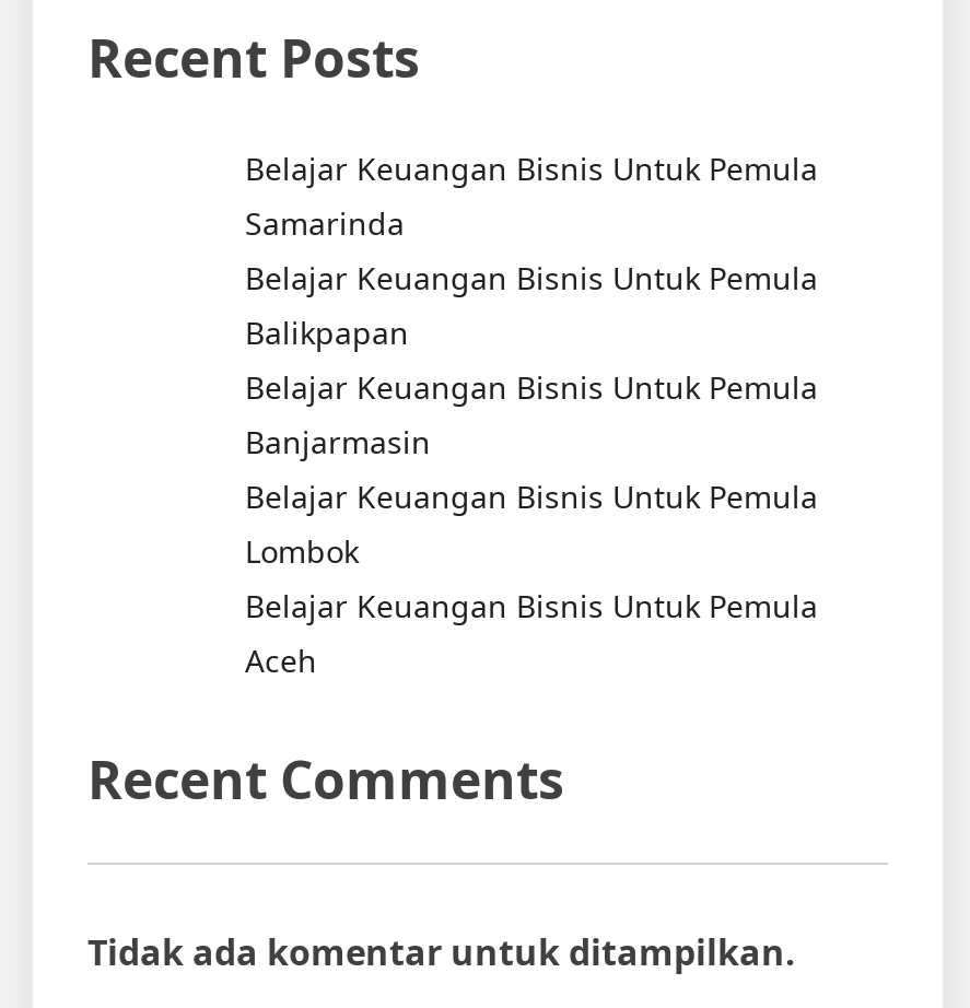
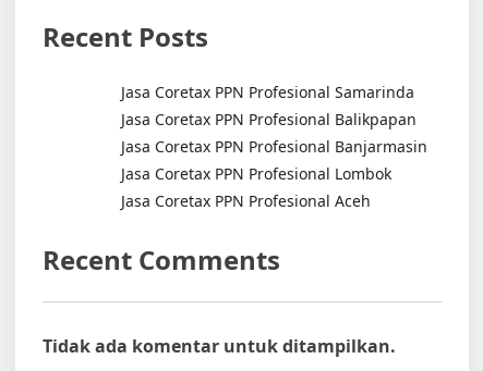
- Belajar Keuangan Bisnis Untuk Pemula
- Samarinda
- Belajar Keuangan Bisnis Untuk Pemula
- Balikpapan
- Belajar Keuangan Bisnis Untuk Pemula
- Banjarmasin
- Belajar Keuangan Bisnis Untuk Pemula
- Lombok
- Belajar Keuangan Bisnis Untuk Pemula
- Aceh
+ Jasa Coretax PPN Profesional Samarinda
+ Jasa Coretax PPN Profesional Balikpapan
+ Jasa Coretax PPN Profesional Banjarmasin
+ Jasa Coretax PPN Profesional Lombok
+ Jasa Coretax PPN Profesional Aceh
